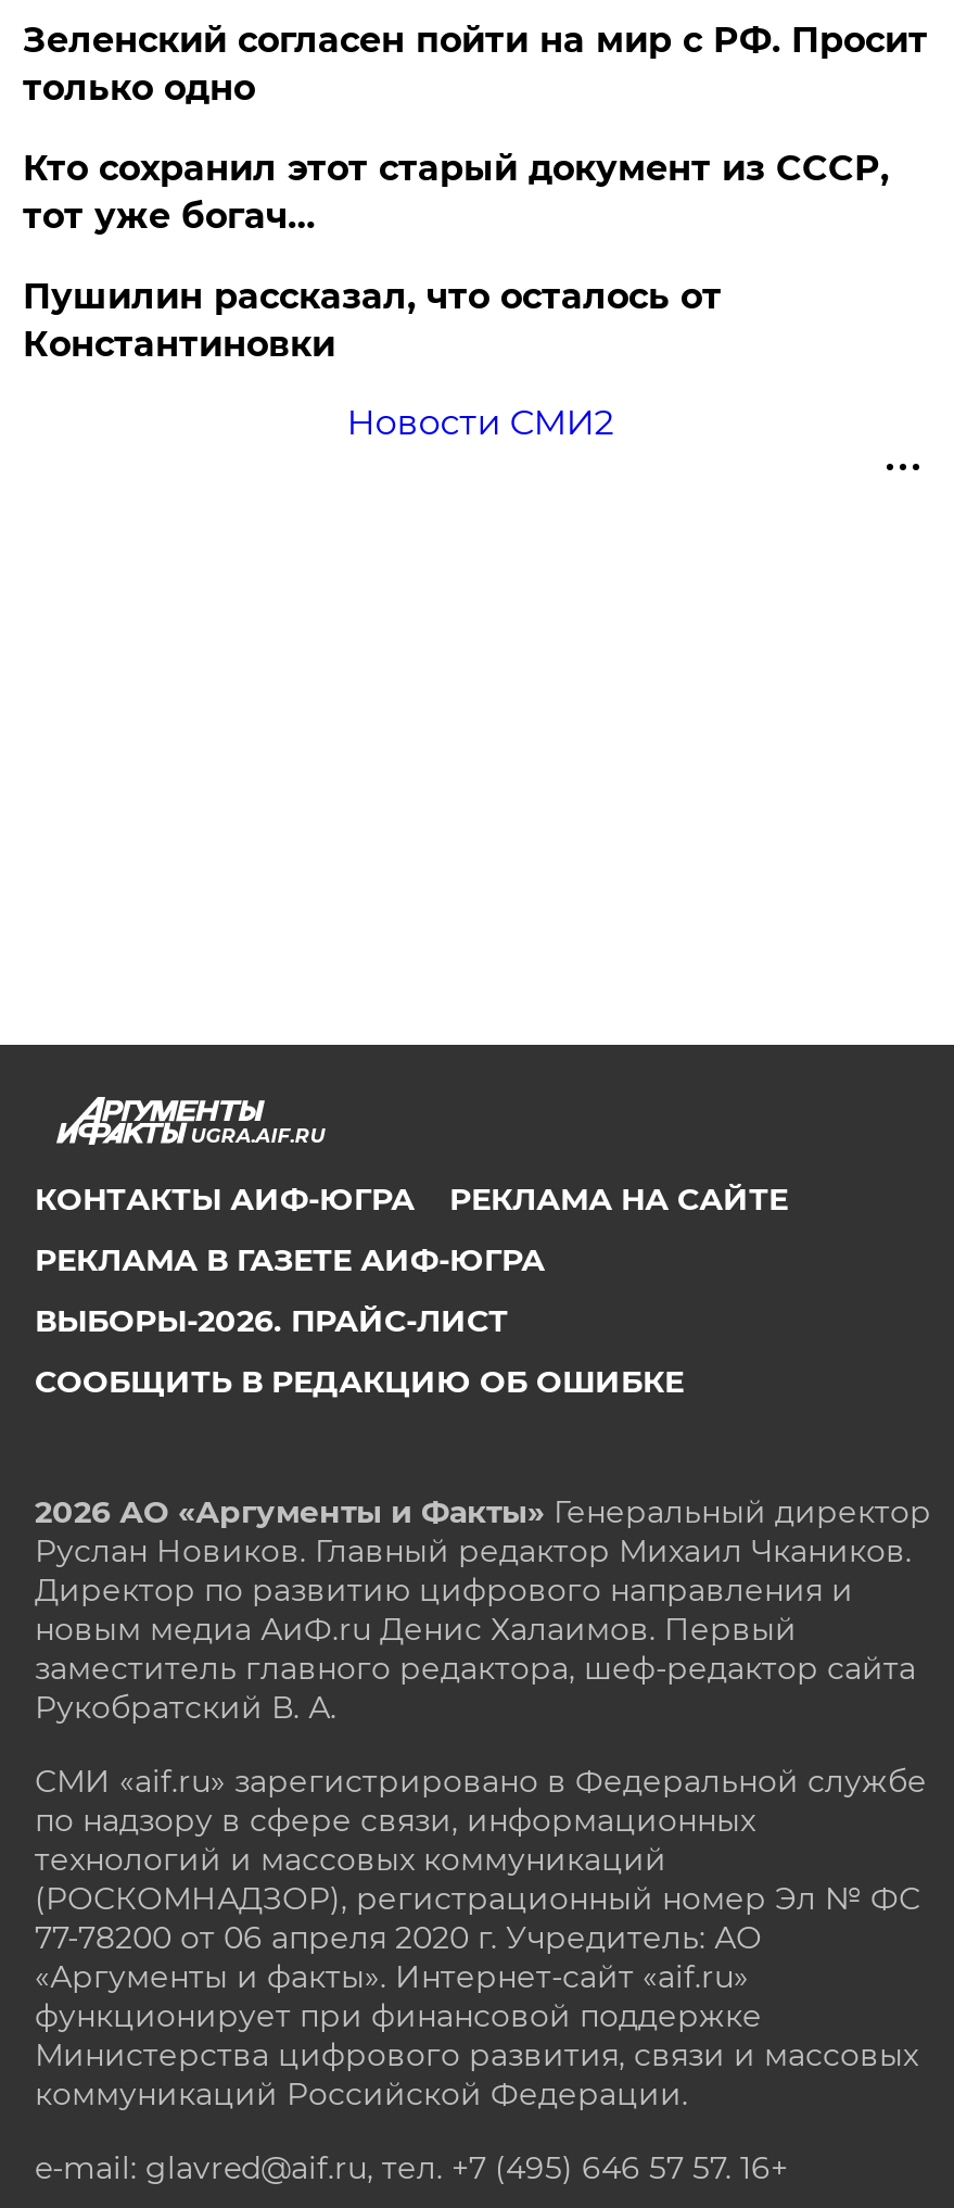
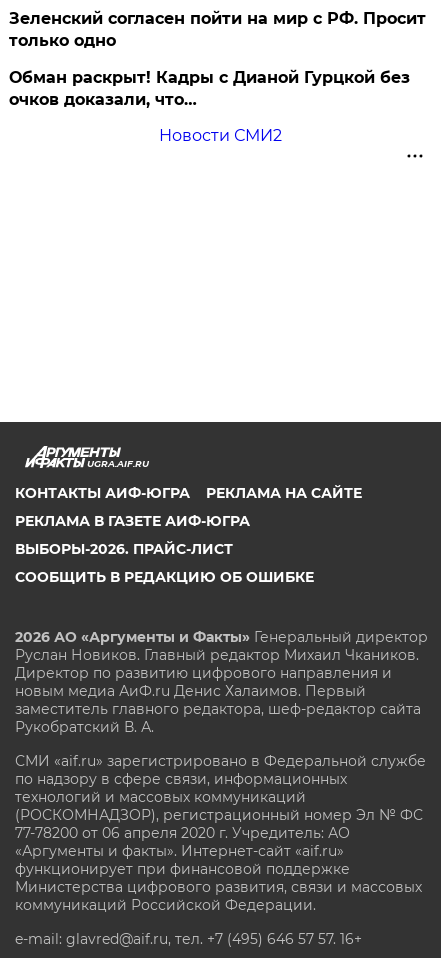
- Кто сохранил этот старый документ из СССР,
- тот уже богач…
- Пушилин рассказал, что осталось от
- Константиновки
+ Обман раскрыт! Кадры с Дианой Гурцкой без
+ очков доказали, что…
